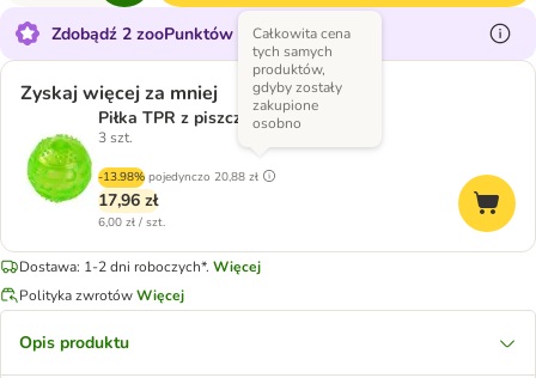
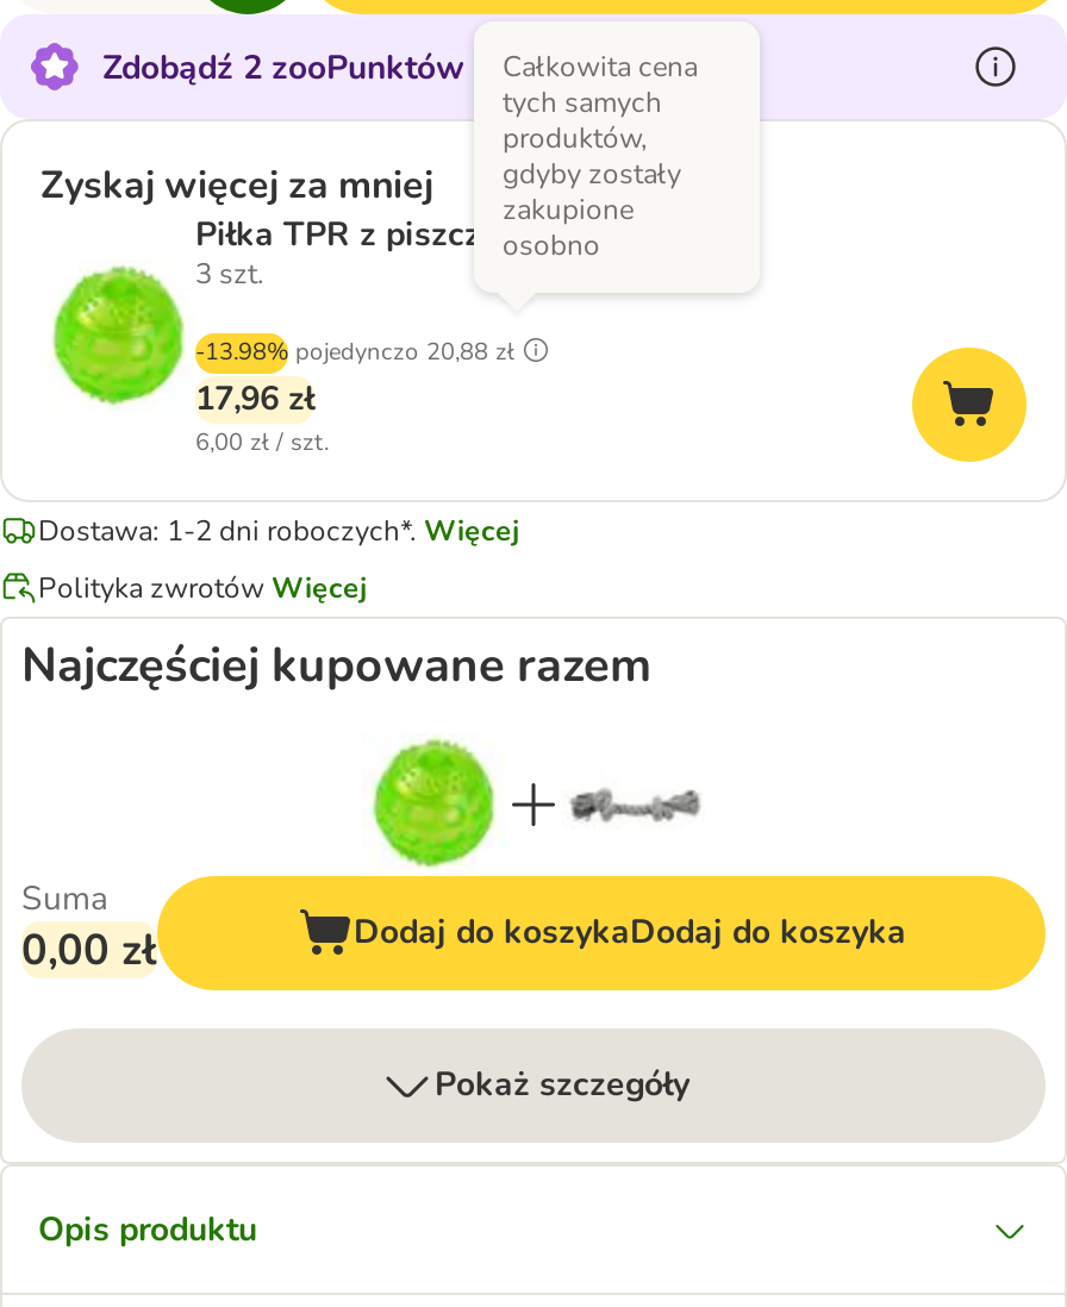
+ Najczęściej kupowane razem

+ [image]
+ Suma
+ 0,00 zł
+ Dodaj do koszykaDodaj do koszyka
+ Pokaż szczegóły
